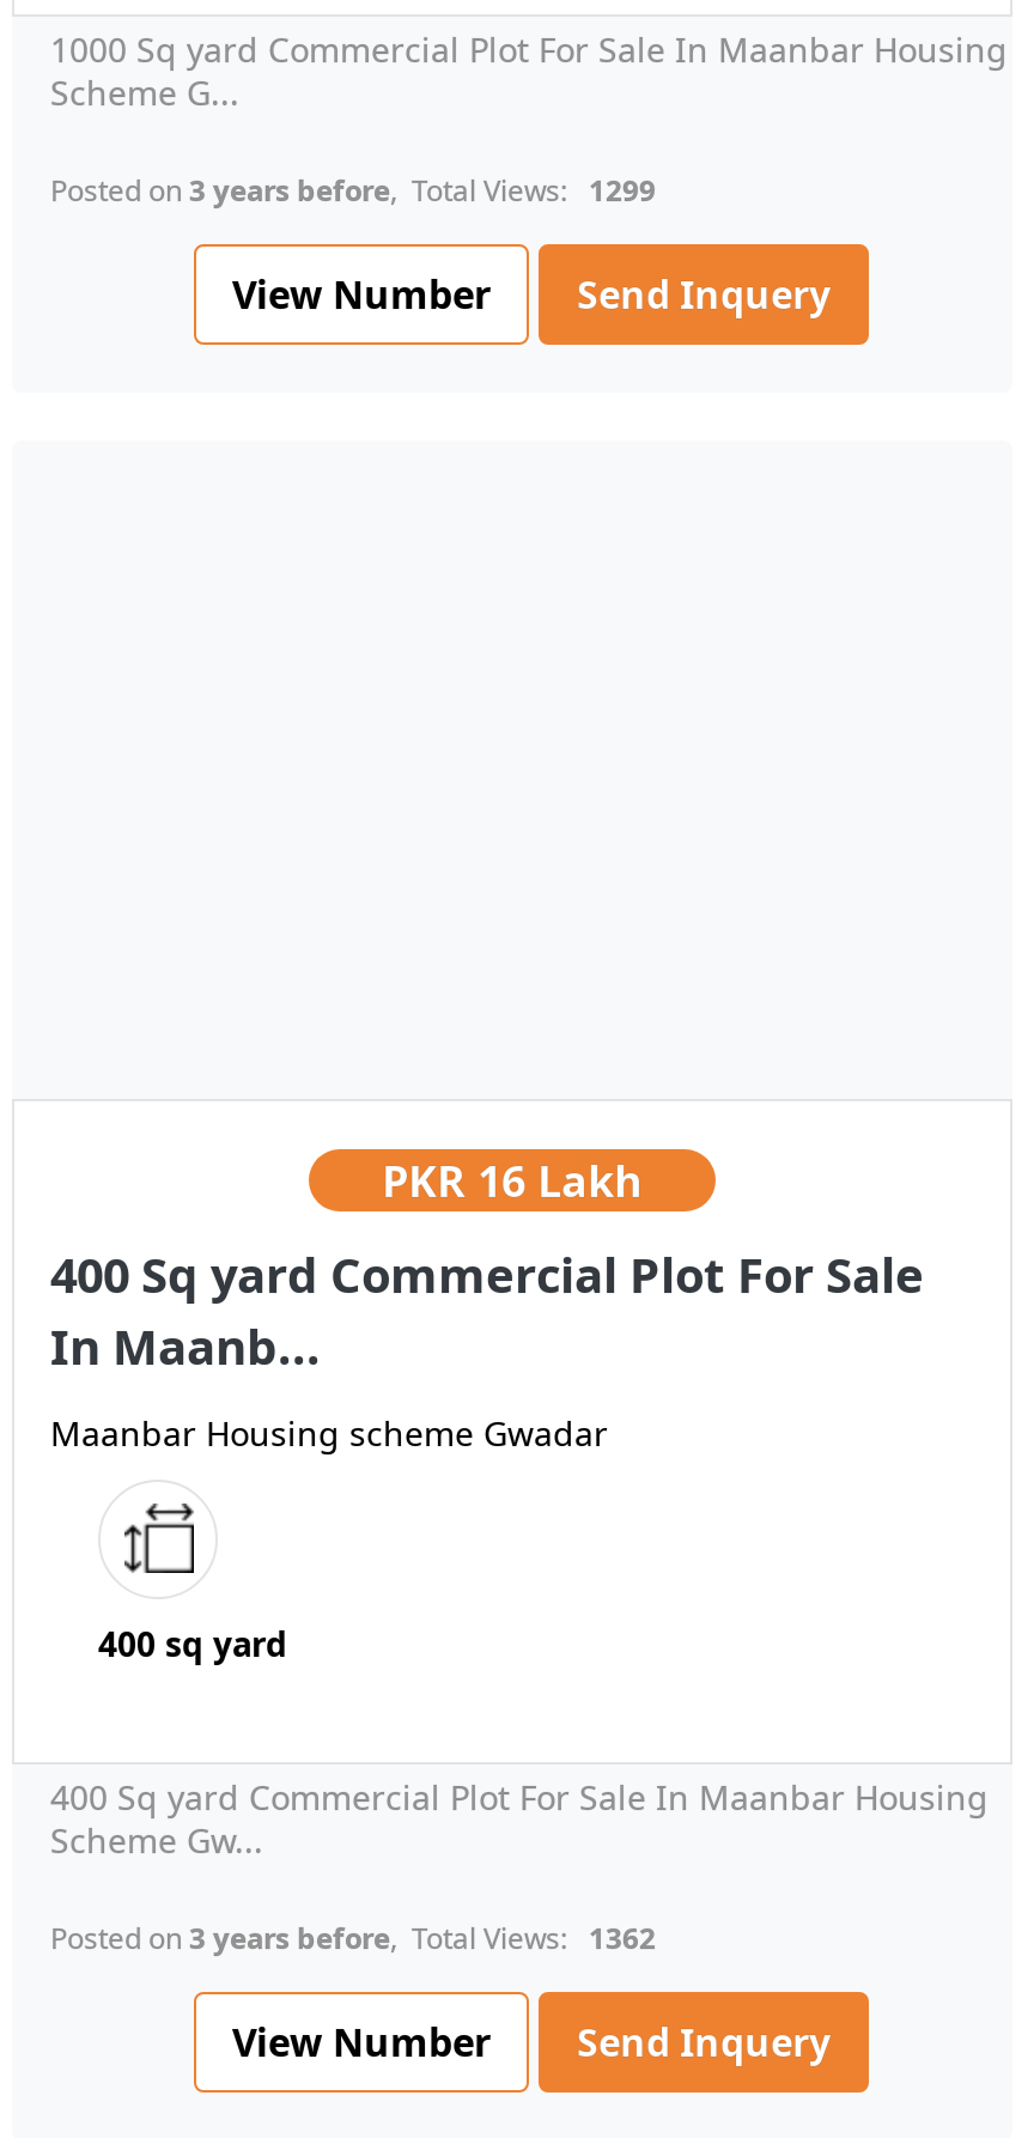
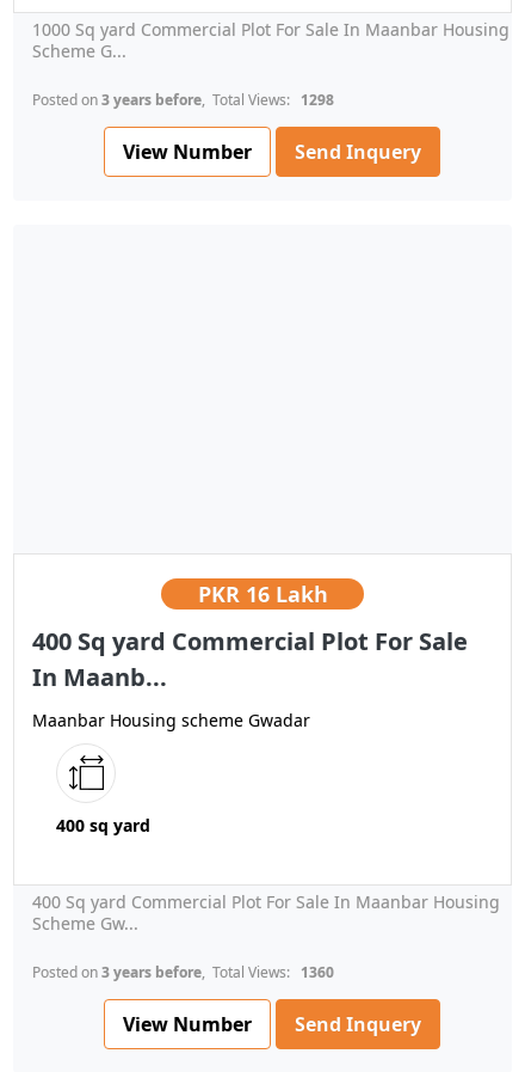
- Posted on 3 years before, Total Views: 1299
+ Posted on 3 years before, Total Views: 1298

- Posted on 3 years before, Total Views: 1362
+ Posted on 3 years before, Total Views: 1360
